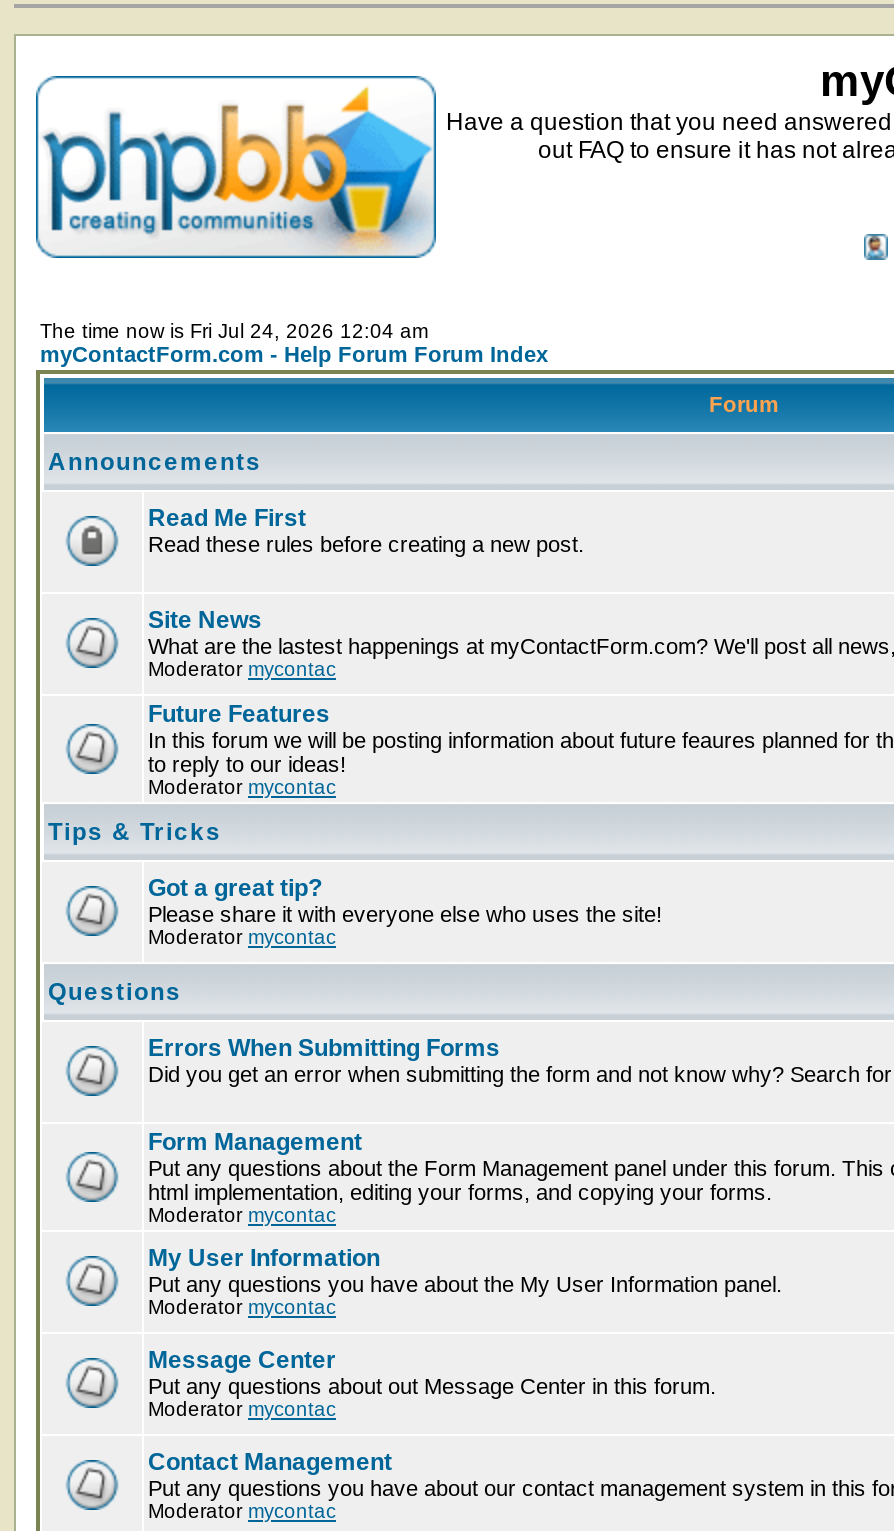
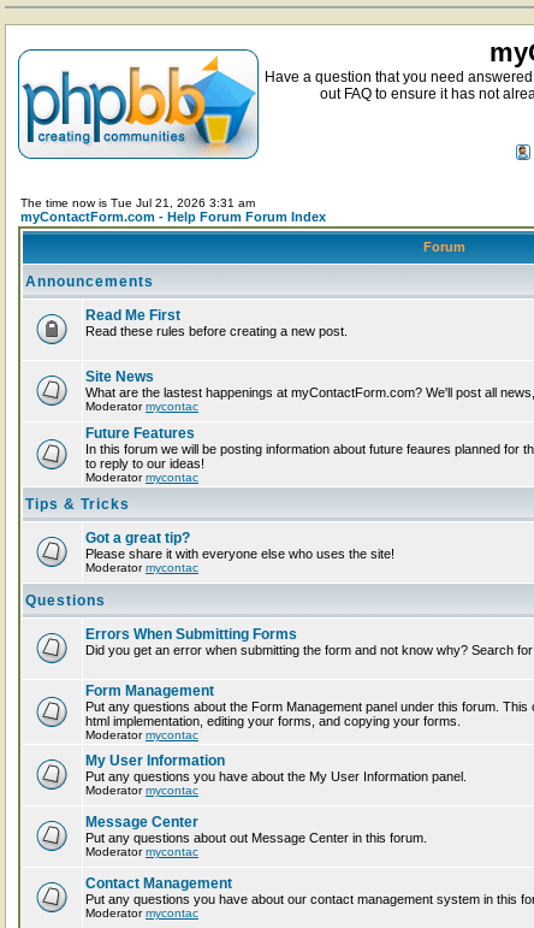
- The time now is Fri Jul 24, 2026 12:04 am
+ The time now is Tue Jul 21, 2026 3:31 am
